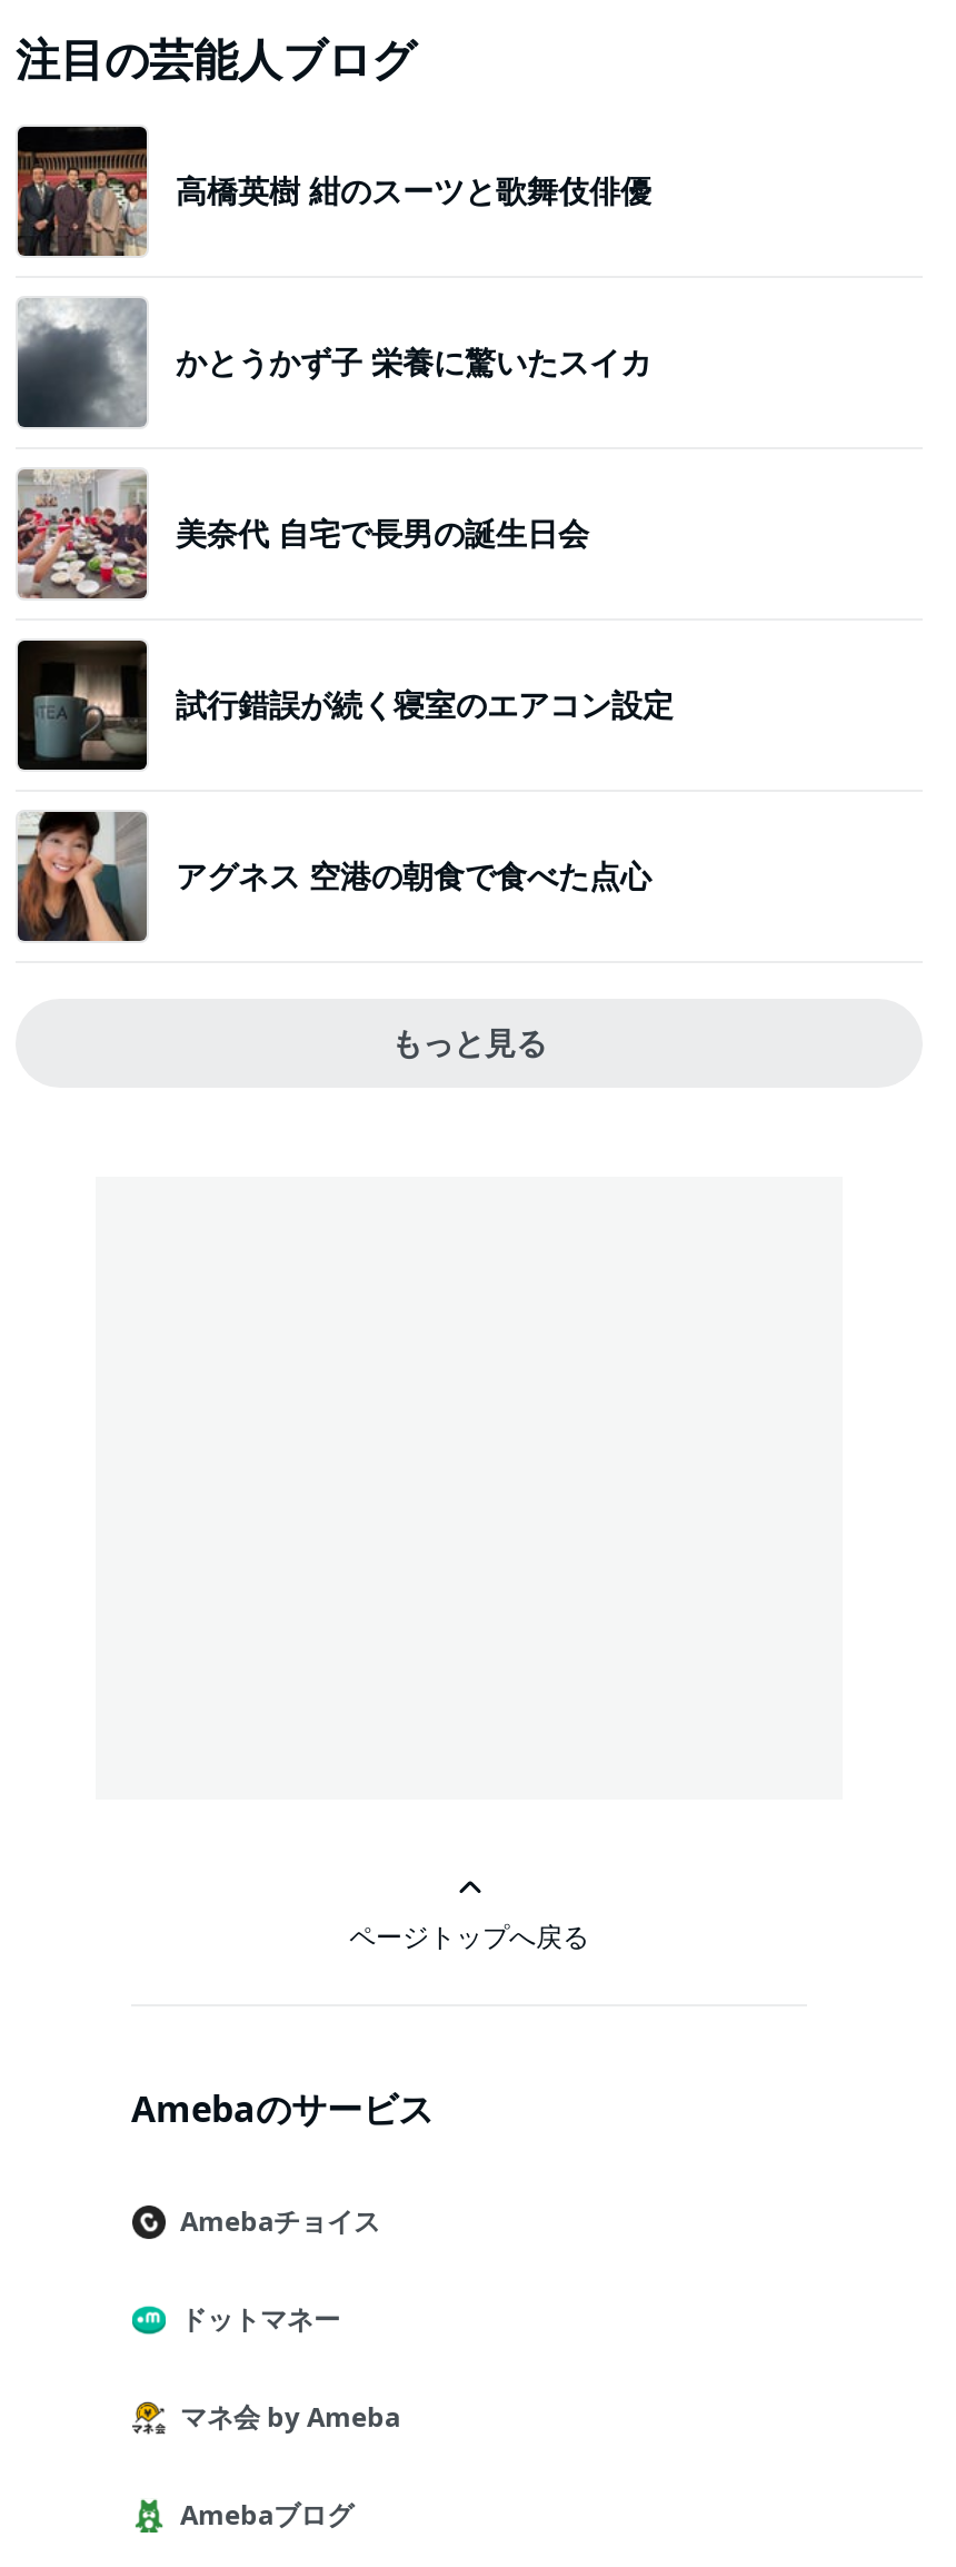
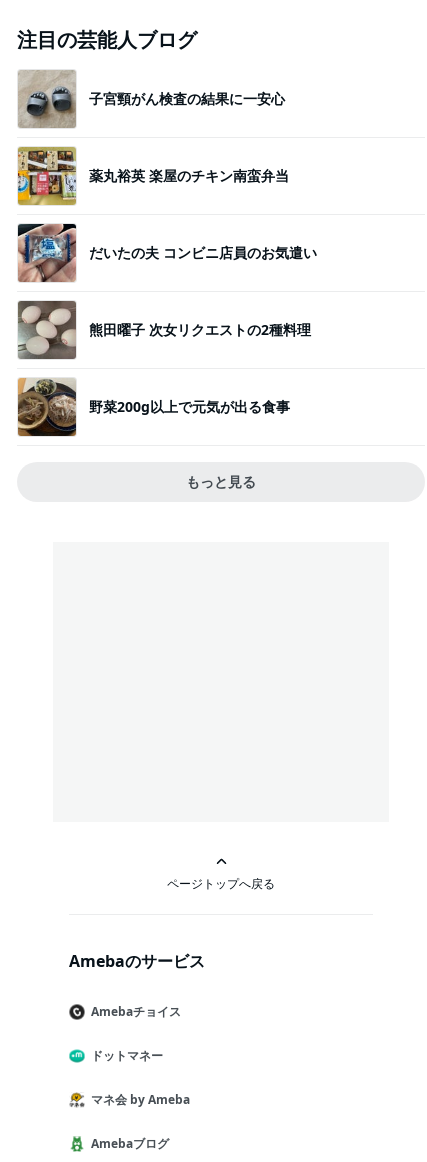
- [image]
- 高橋英樹 紺のスーツと歌舞伎俳優
+ [image]
+ 子宮頸がん検査の結果に一安心

- [image]
- かとうかず子 栄養に驚いたスイカ
+ [image]
+ 薬丸裕英 楽屋のチキン南蛮弁当

- [image]
- 美奈代 自宅で長男の誕生日会
+ [image]
+ だいたの夫 コンビニ店員のお気遣い

- [image]
- 試行錯誤が続く寝室のエアコン設定
+ [image]
+ 熊田曜子 次女リクエストの2種料理

- [image]
- アグネス 空港の朝食で食べた点心
+ [image]
+ 野菜200g以上で元気が出る食事
